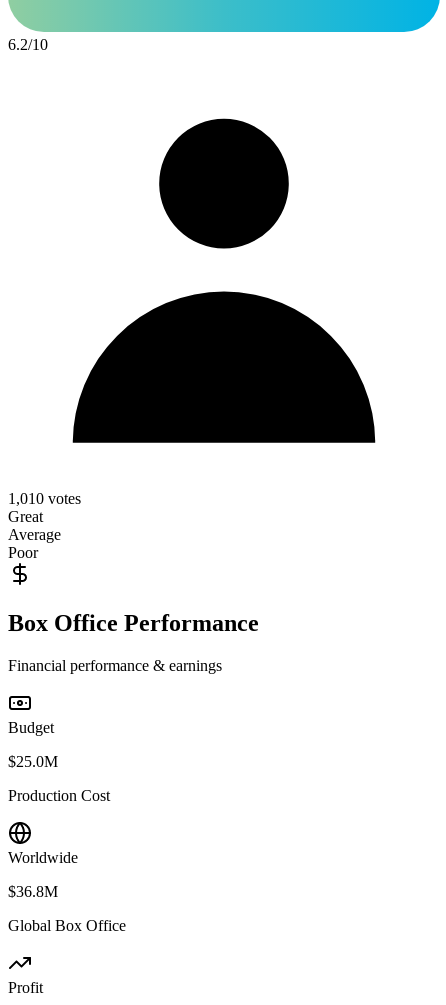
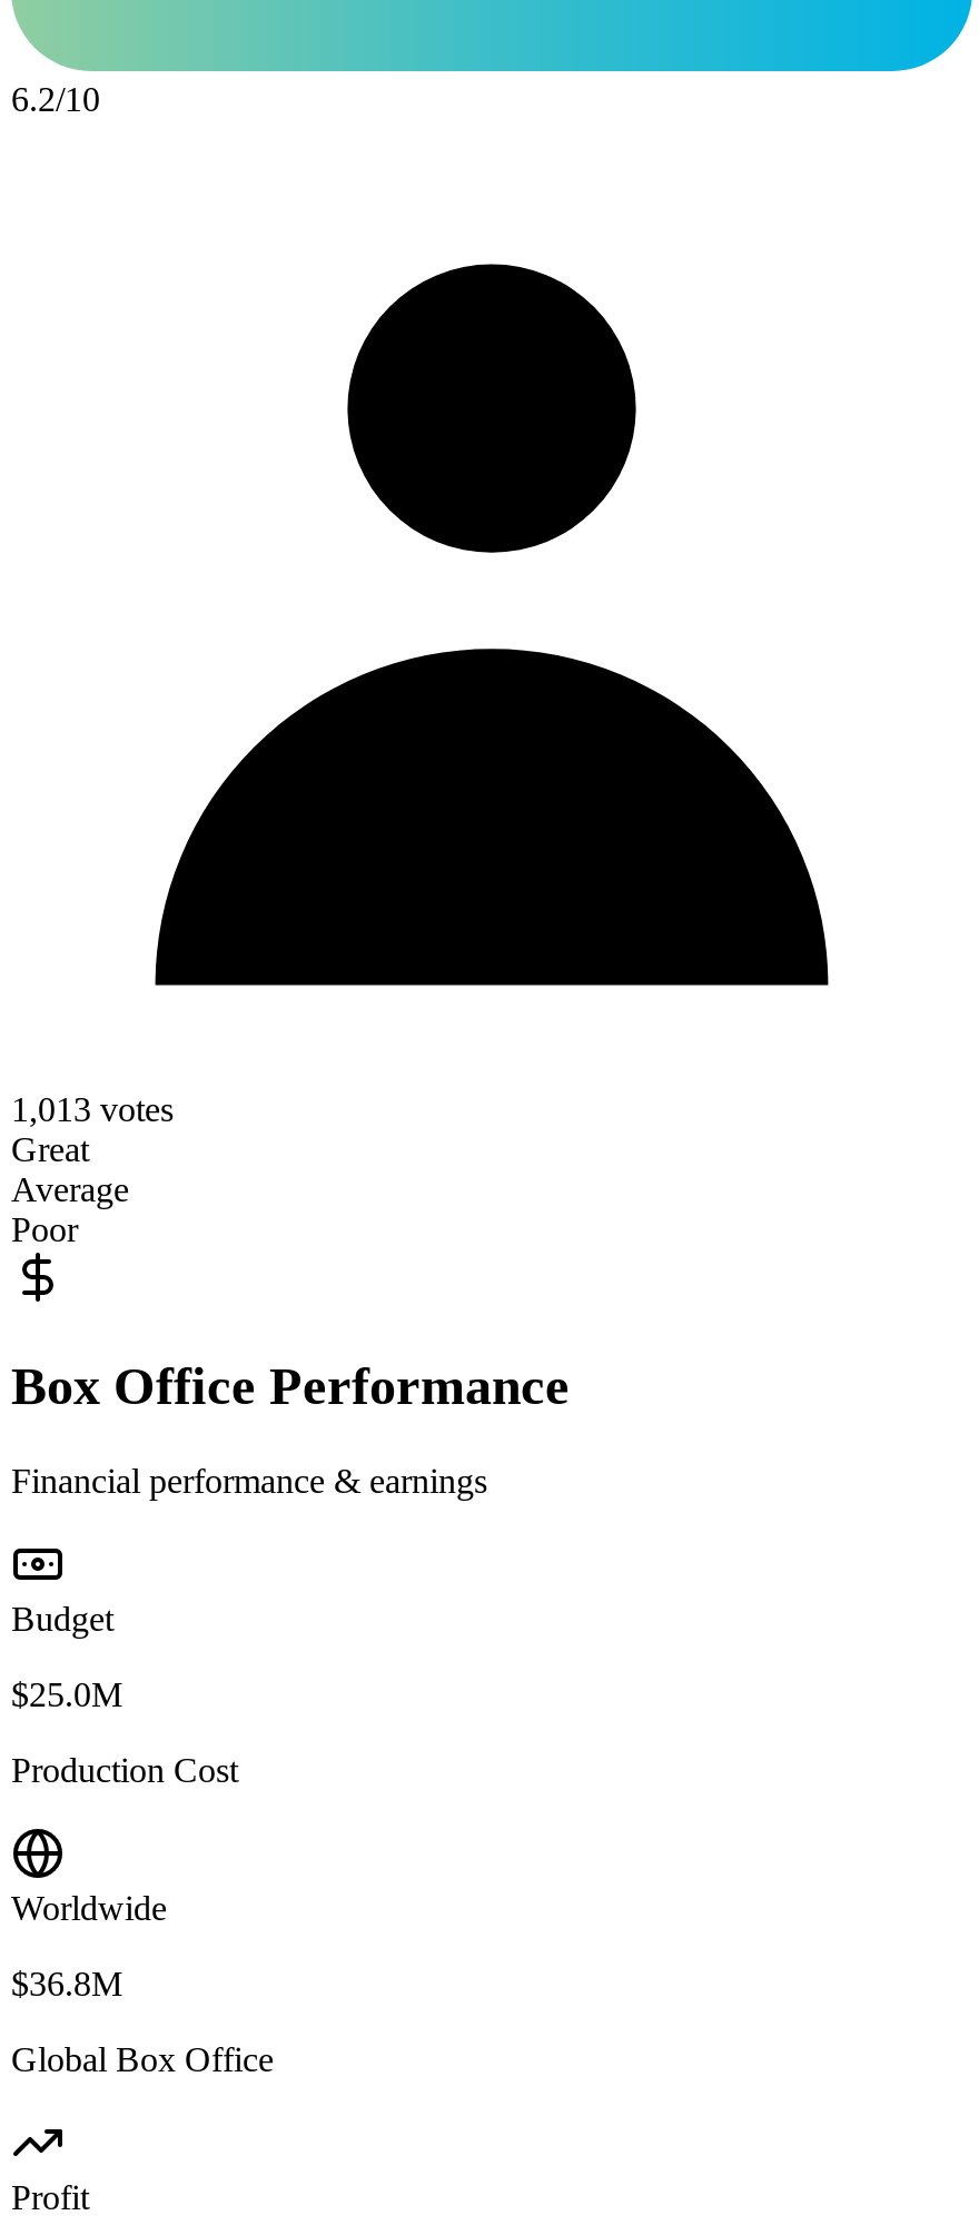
- 1,010 votes
+ 1,013 votes
